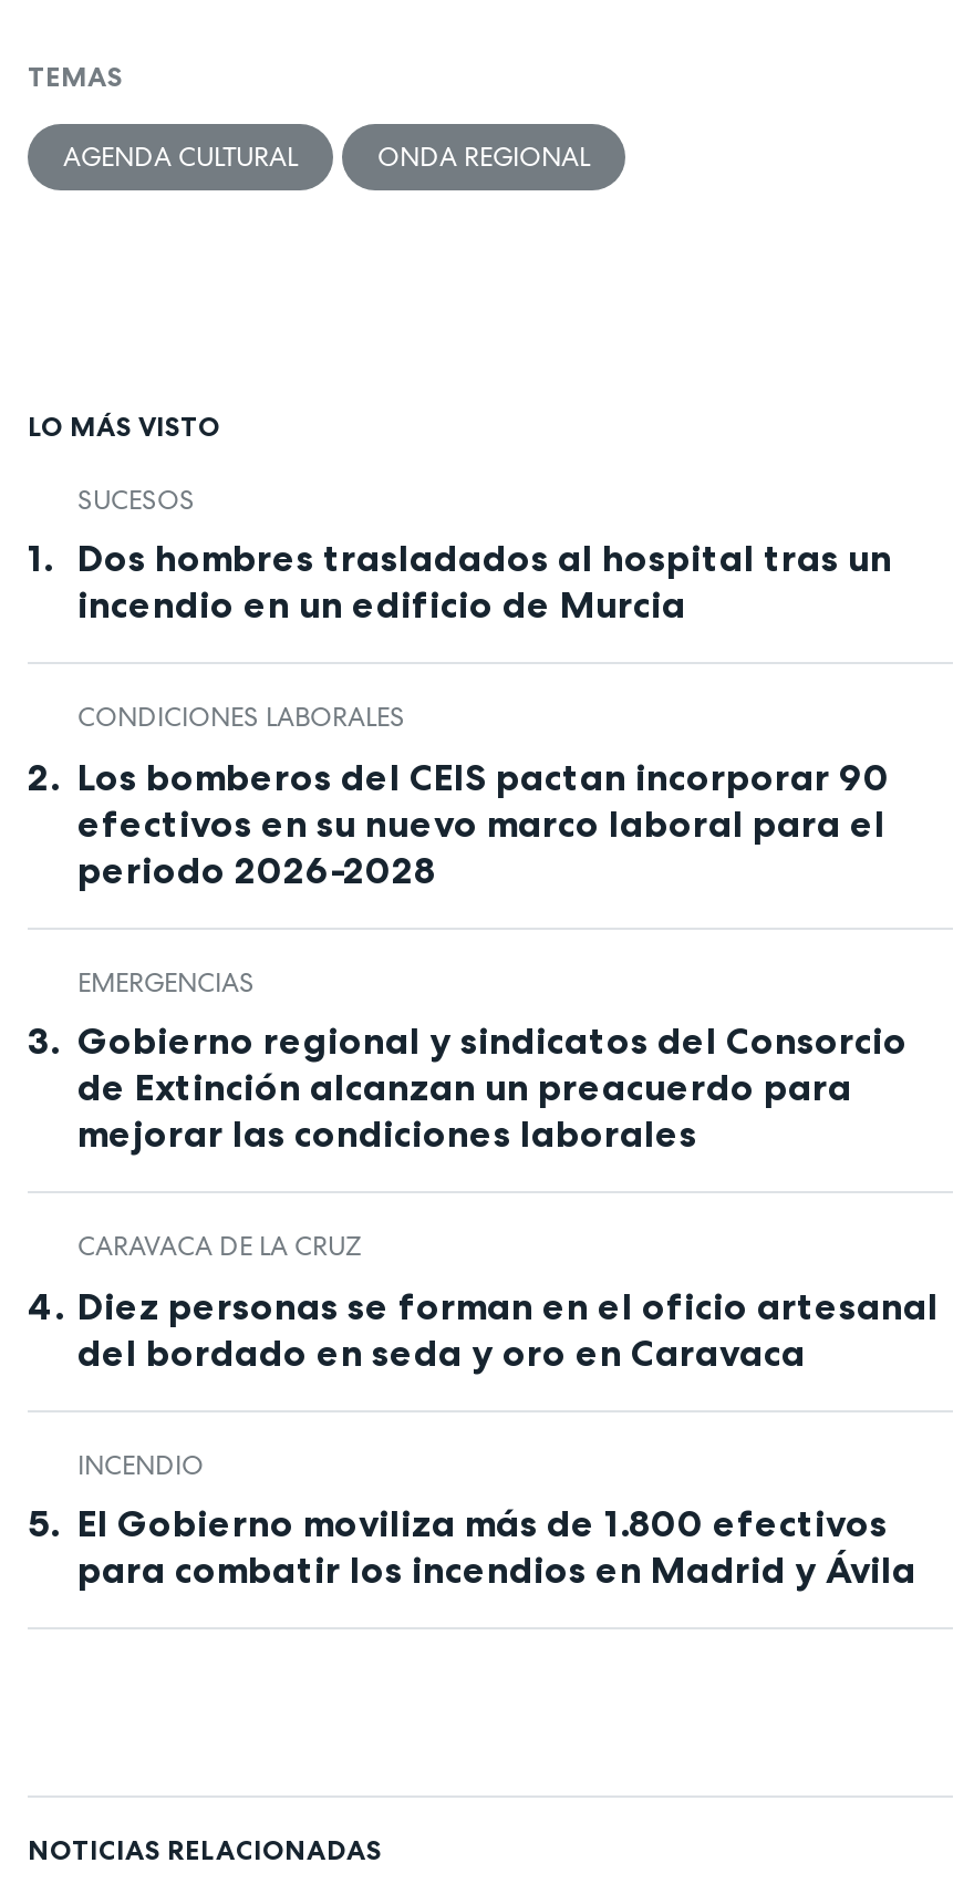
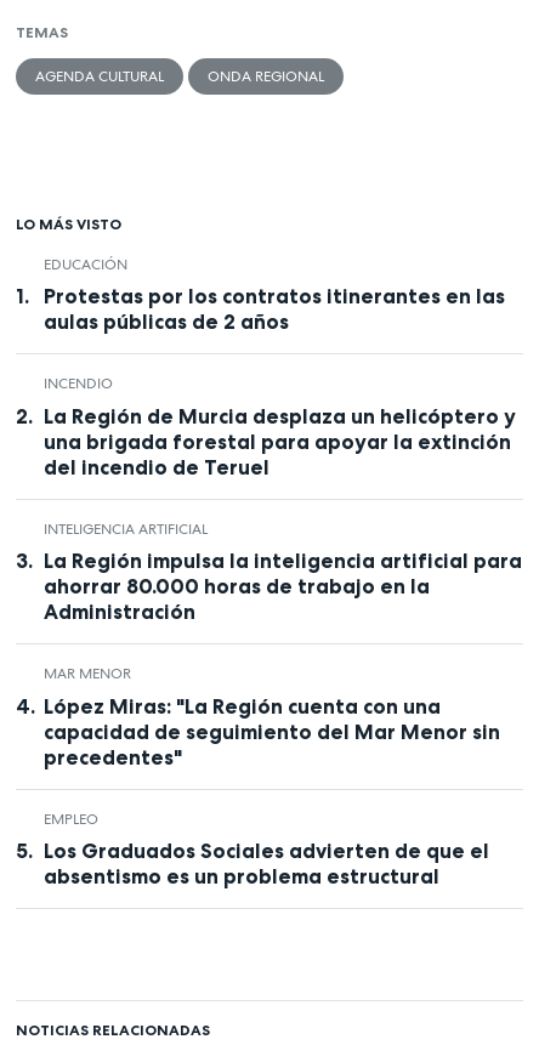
- SUCESOS
- Dos hombres trasladados al hospital tras un
- incendio en un edificio de Murcia
- CONDICIONES LABORALES
- Los bomberos del CEIS pactan incorporar 90
- efectivos en su nuevo marco laboral para el
- periodo 2026-2028
- EMERGENCIAS
- Gobierno regional y sindicatos del Consorcio
- de Extinción alcanzan un preacuerdo para
- mejorar las condiciones laborales
- CARAVACA DE LA CRUZ
- Diez personas se forman en el oficio artesanal
- del bordado en seda y oro en Caravaca
+ EDUCACIÓN
+ Protestas por los contratos itinerantes en las
+ aulas públicas de 2 años

moved up: INCENDIO

- El Gobierno moviliza más de 1.800 efectivos
- para combatir los incendios en Madrid y Ávila
+ La Región de Murcia desplaza un helicóptero y
+ una brigada forestal para apoyar la extinción
+ del incendio de Teruel
+ INTELIGENCIA ARTIFICIAL
+ La Región impulsa la inteligencia artificial para
+ ahorrar 80.000 horas de trabajo en la
+ Administración
+ MAR MENOR
+ López Miras: "La Región cuenta con una
+ capacidad de seguimiento del Mar Menor sin
+ precedentes"
+ EMPLEO
+ Los Graduados Sociales advierten de que el
+ absentismo es un problema estructural
